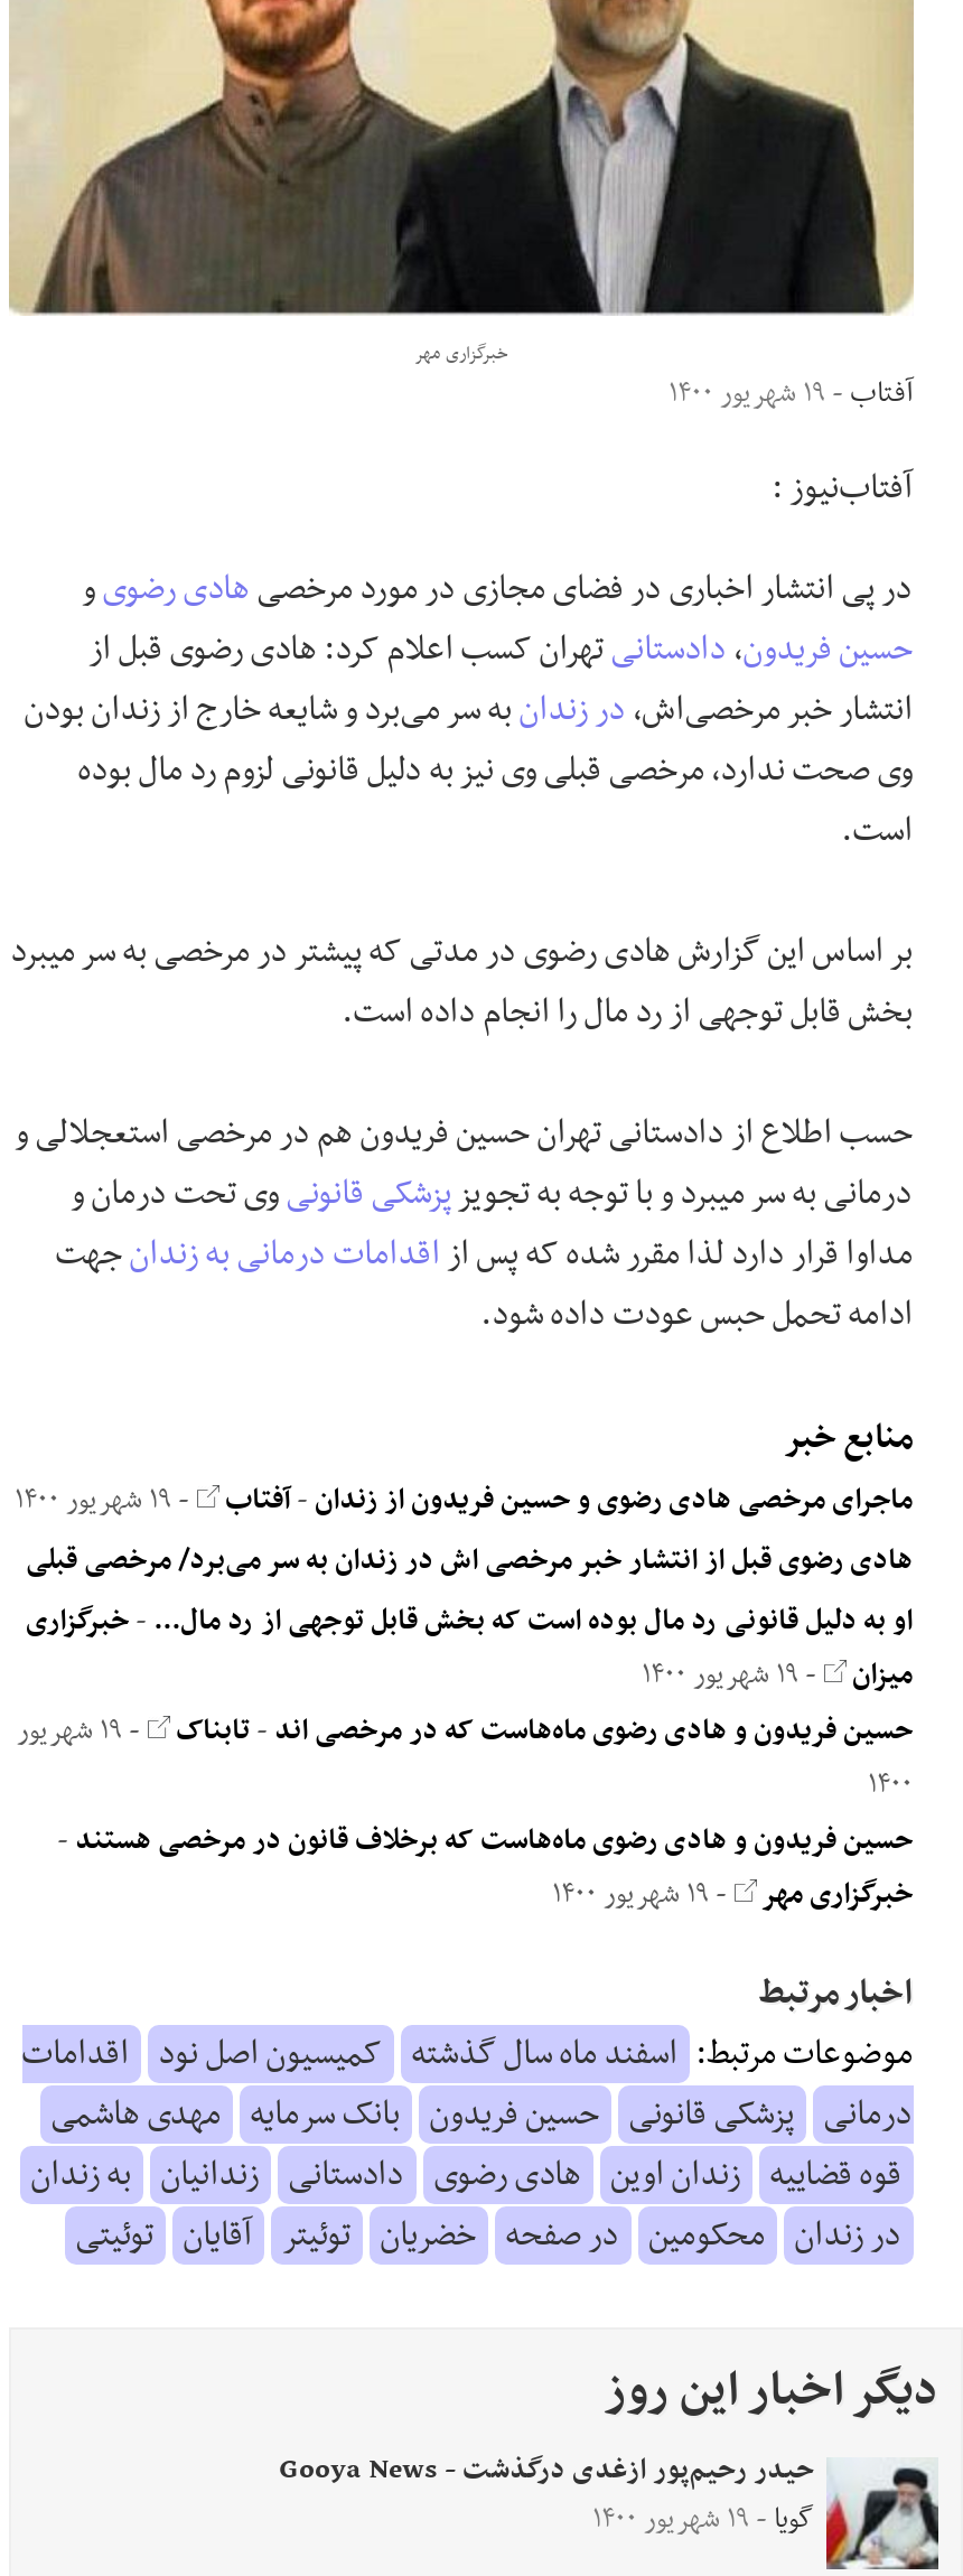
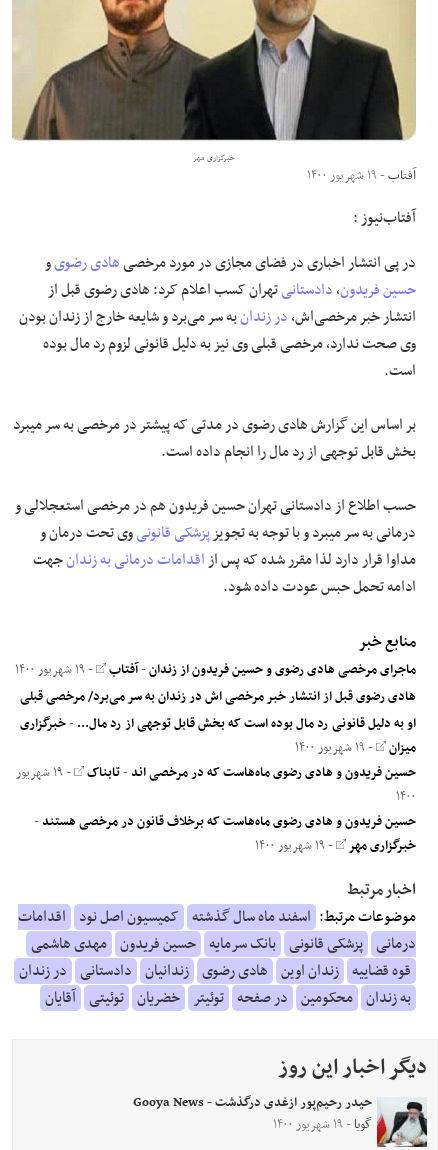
- درمانی پزشکی قانونی حسین فریدون بانک سرمایه مهدی هاشمی
+ درمانی پزشکی قانونی بانک سرمایه حسین فریدون مهدی هاشمی

- قوه قضاییه زندان اوین هادی رضوی دادستانی زندانیان به زندان
+ قوه قضاییه زندان اوین هادی رضوی زندانیان دادستانی در زندان

- در زندان محکومین در صفحه خضریان توئیتر آقایان توئیتی
+ به زندان محکومین در صفحه توئیتر خضریان توئیتی آقایان
